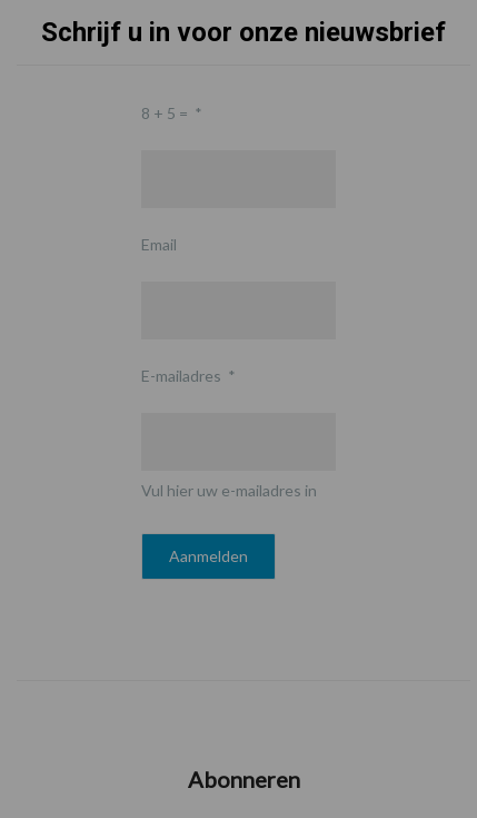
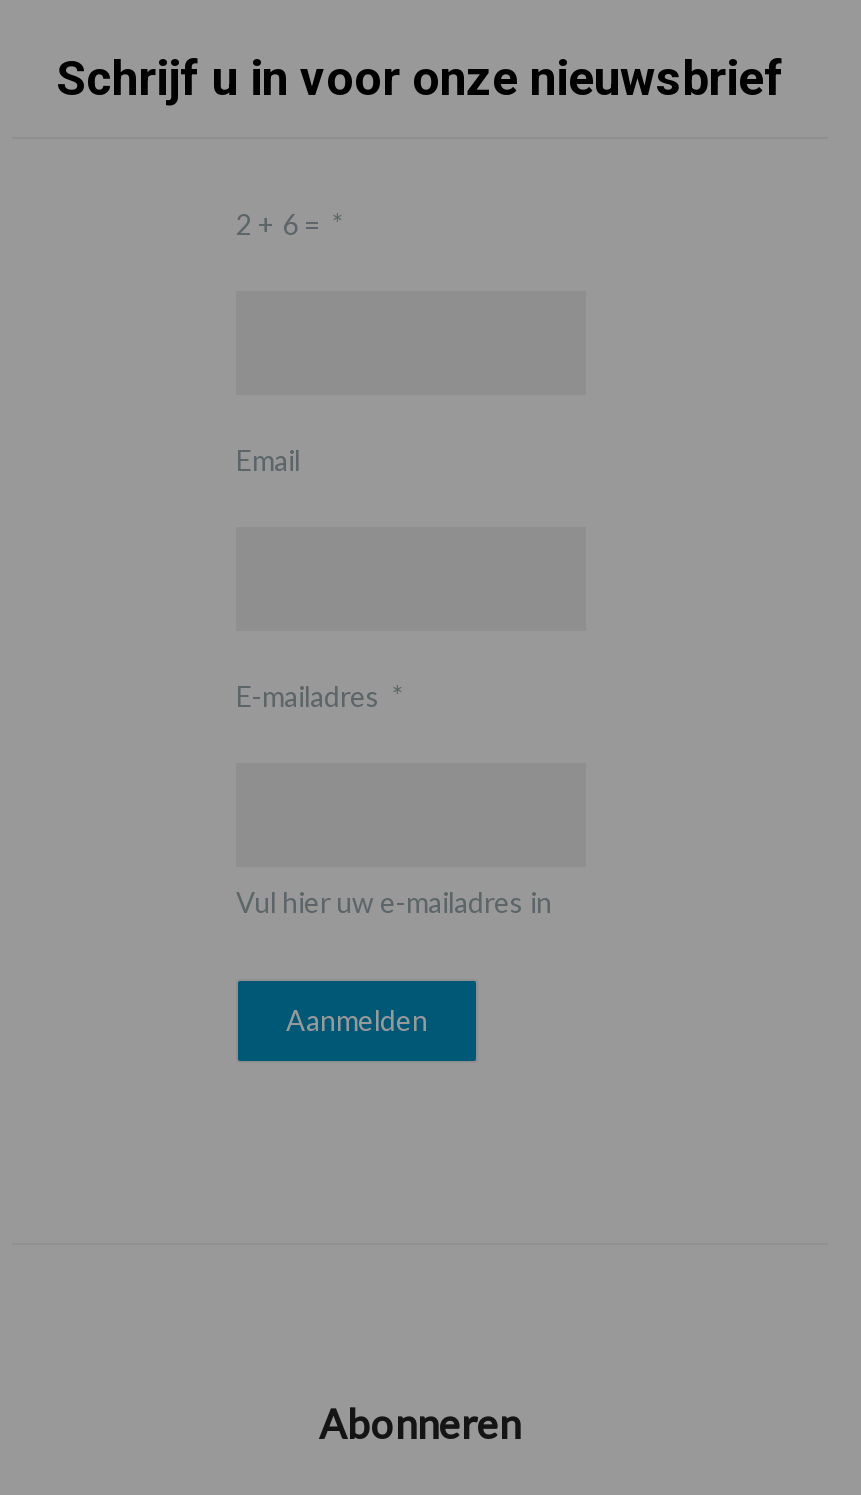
- 8 + 5 = *
+ 2 + 6 = *
